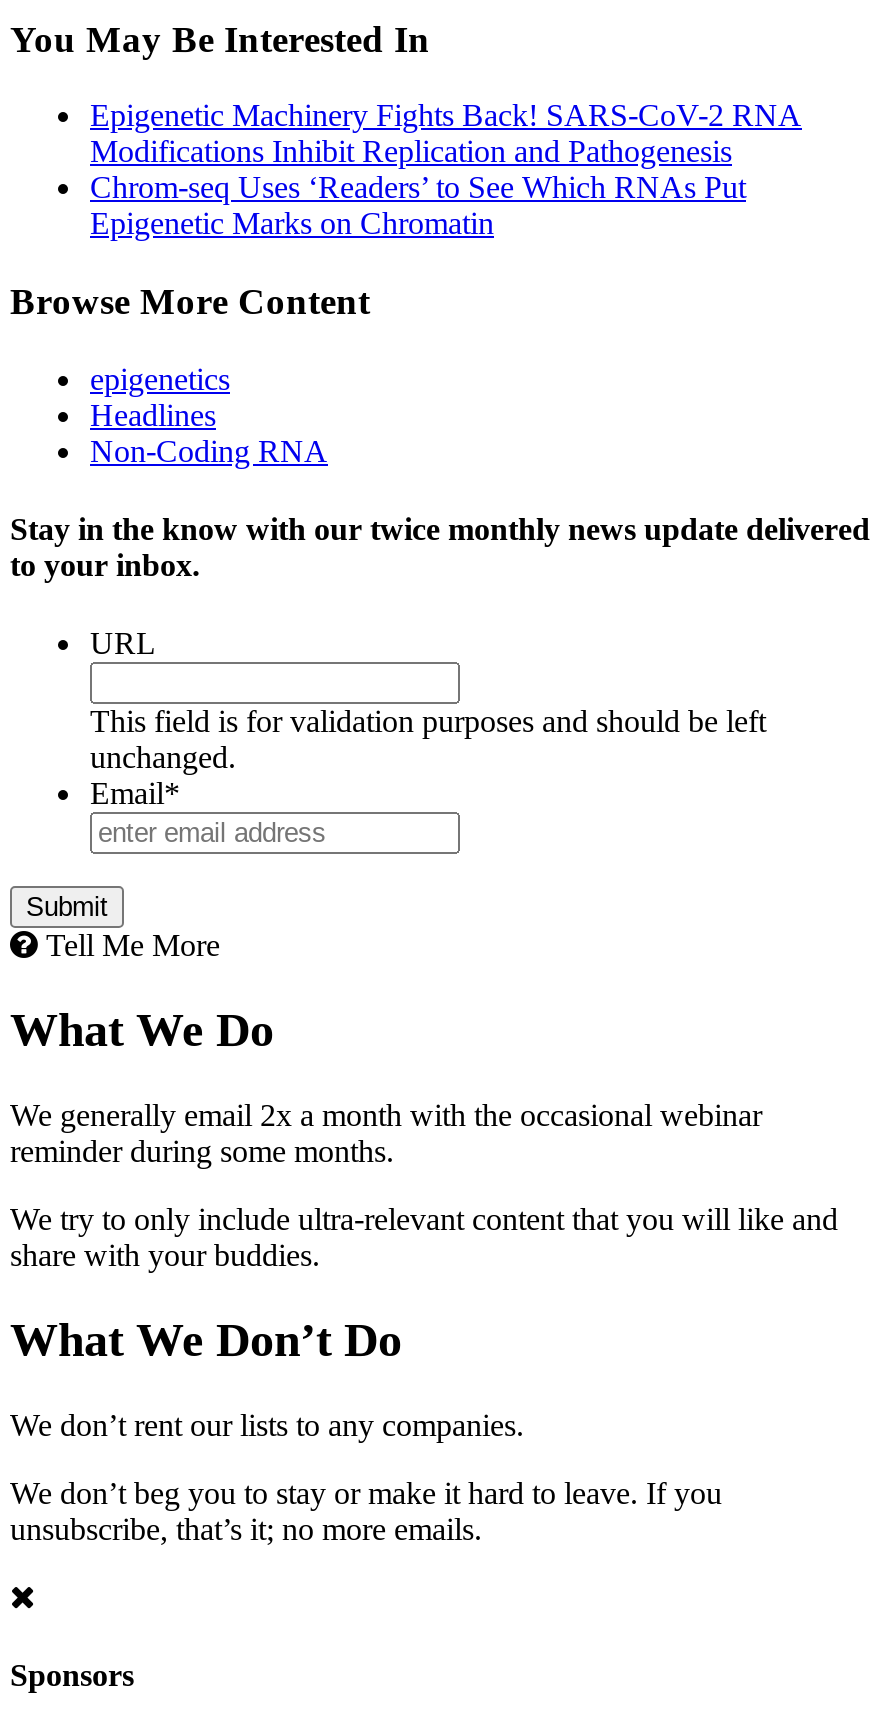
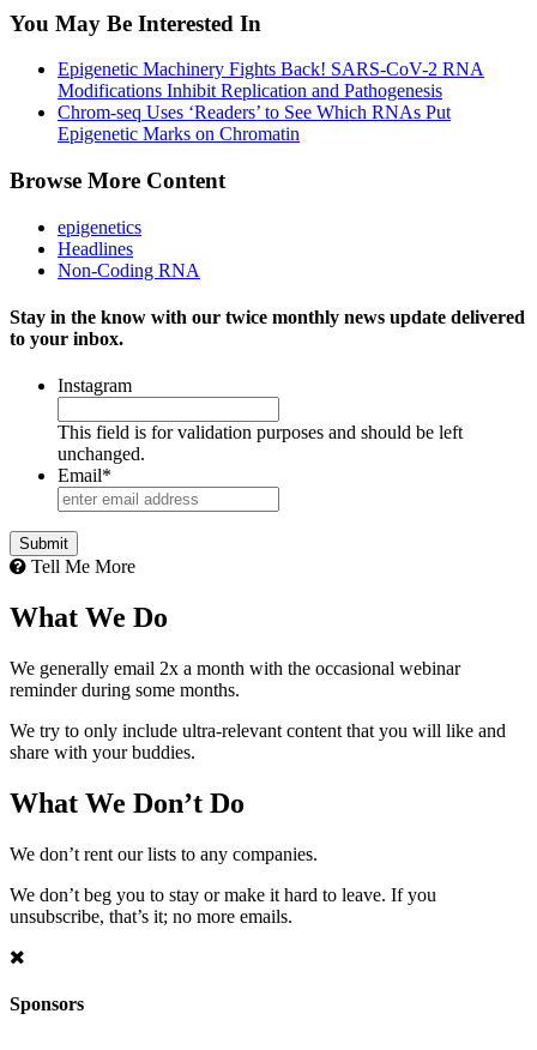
- URL
+ Instagram
